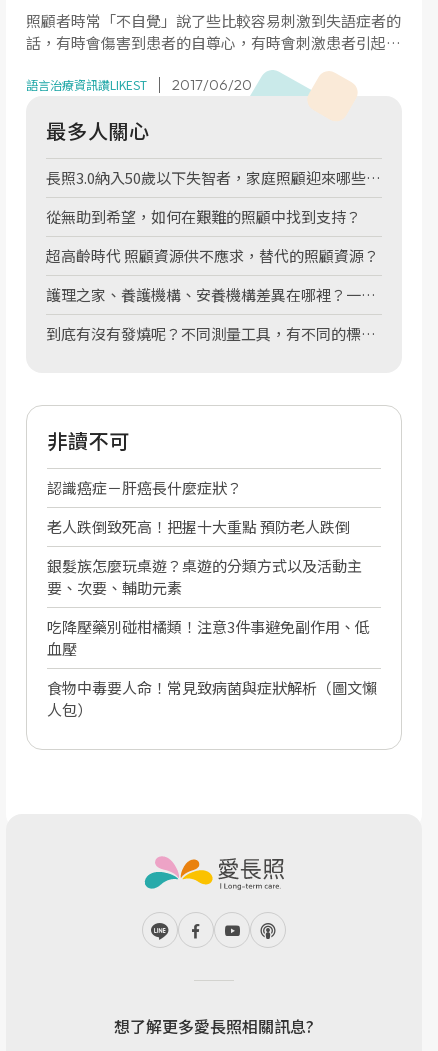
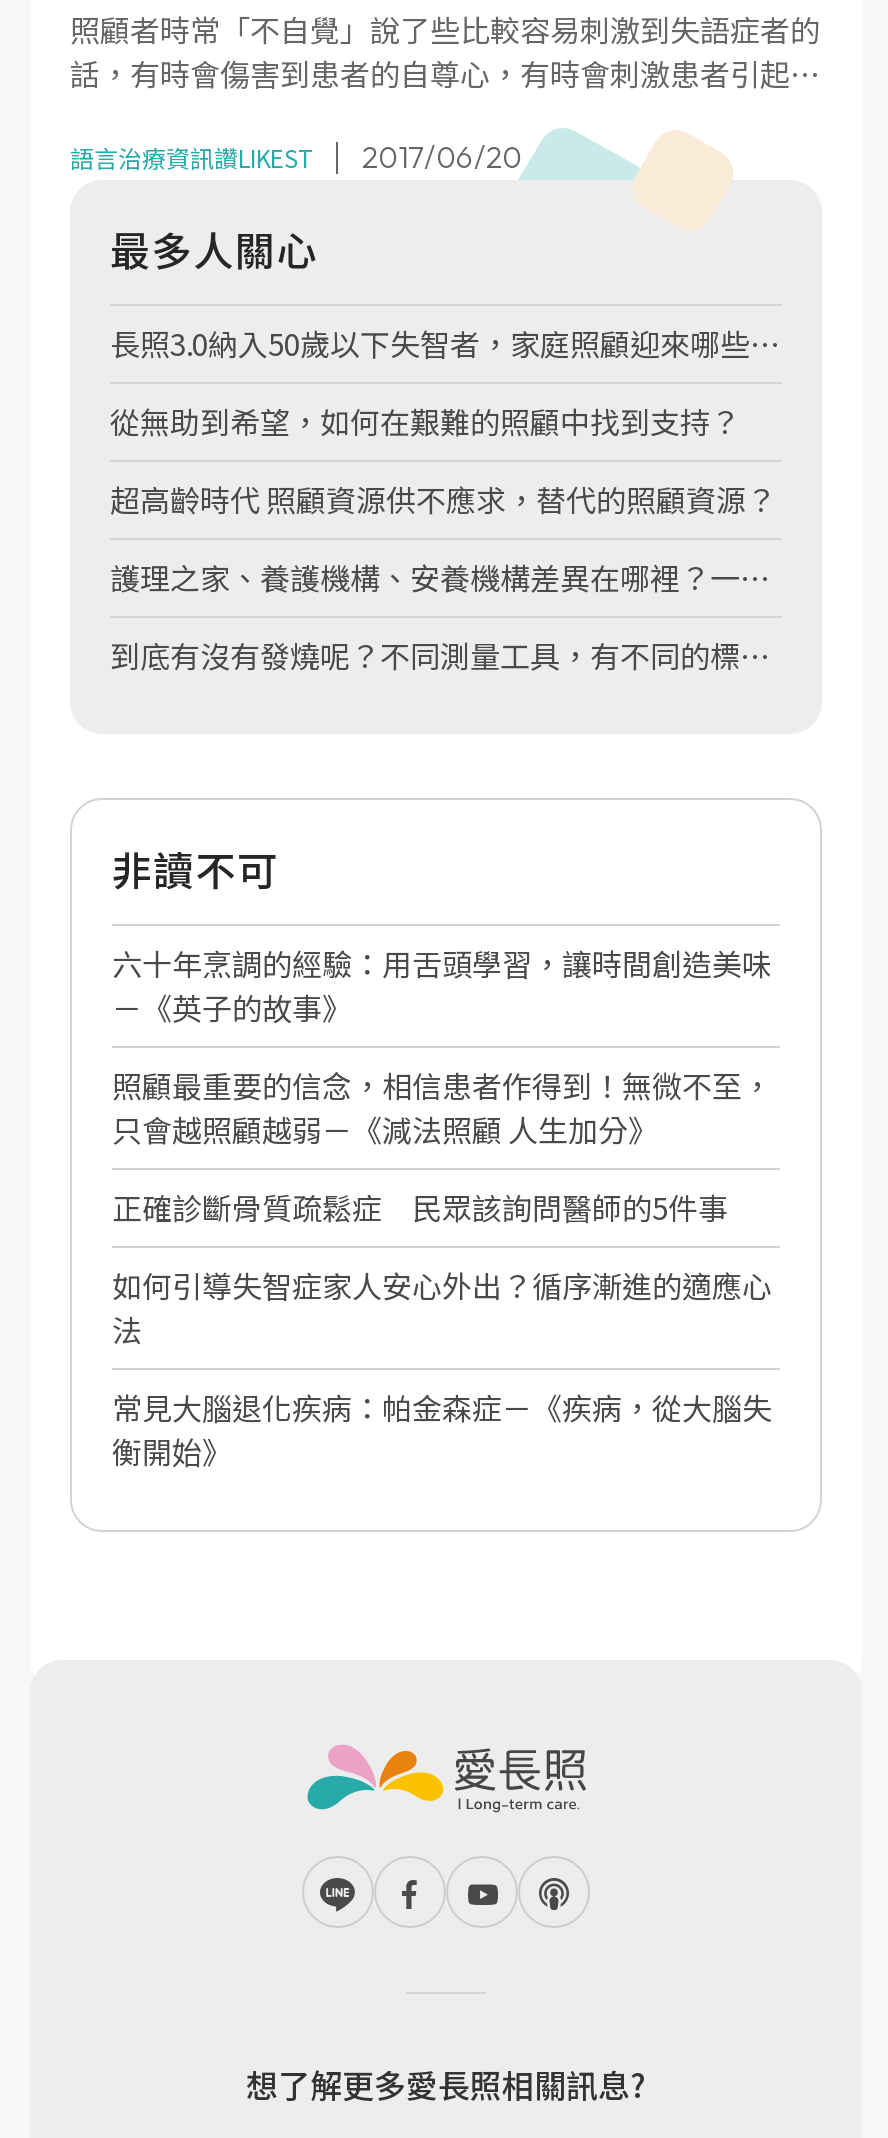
- 認識癌症－肝癌長什麼症狀？
+ 六十年烹調的經驗：用舌頭學習，讓時間創造美味
+ －《英子的故事》

- 老人跌倒致死高！把握十大重點 預防老人跌倒
+ 照顧最重要的信念，相信患者作得到！無微不至，
+ 只會越照顧越弱－《減法照顧 人生加分》

- 銀髮族怎麼玩桌遊？桌遊的分類方式以及活動主
- 要、次要、輔助元素
+ 正確診斷骨質疏鬆症 民眾該詢問醫師的5件事

- 吃降壓藥別碰柑橘類！注意3件事避免副作用、低
- 血壓
+ 如何引導失智症家人安心外出？循序漸進的適應心
+ 法

- 食物中毒要人命！常見致病菌與症狀解析（圖文懶
- 人包）
+ 常見大腦退化疾病：帕金森症－《疾病，從大腦失
+ 衡開始》
